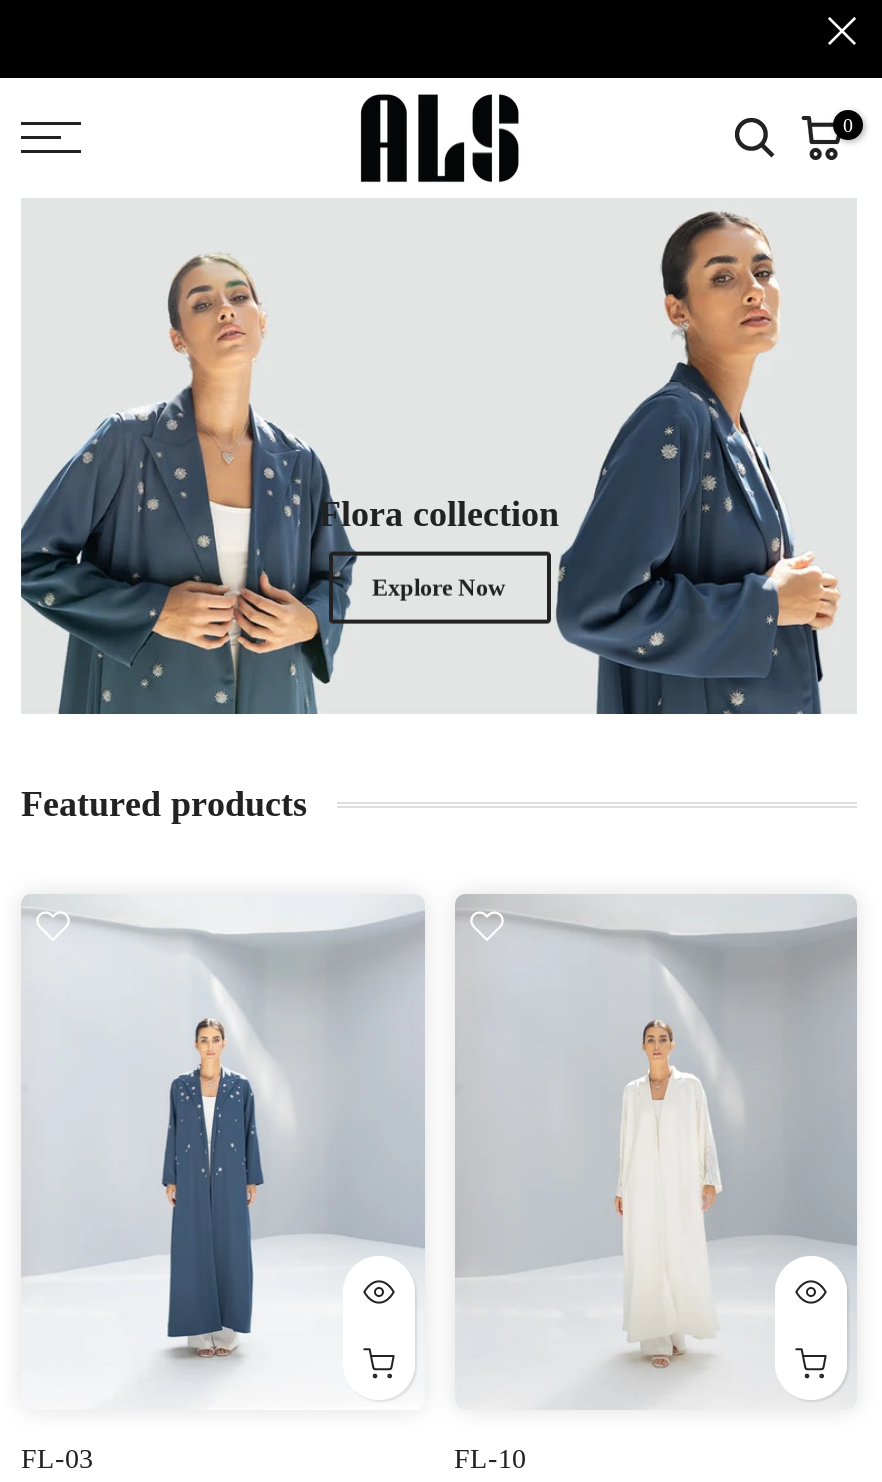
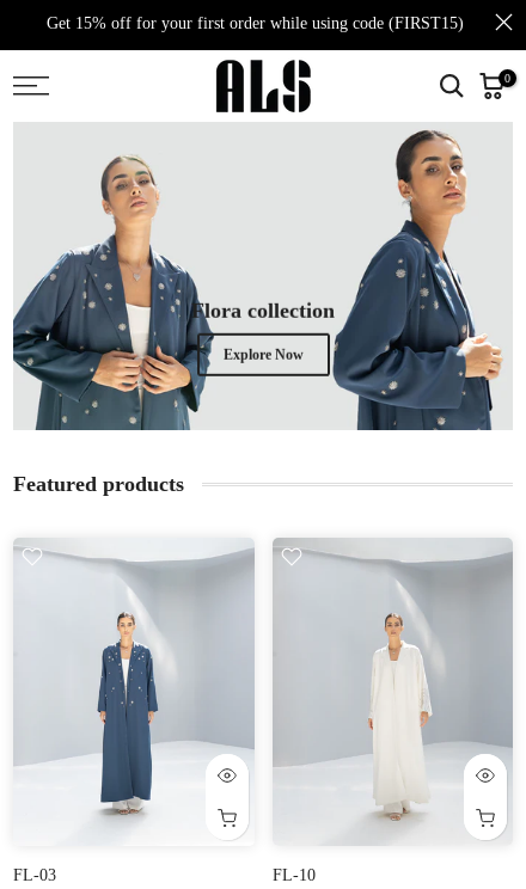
+ Get 15% off for your first order while using code (FIRST15)
